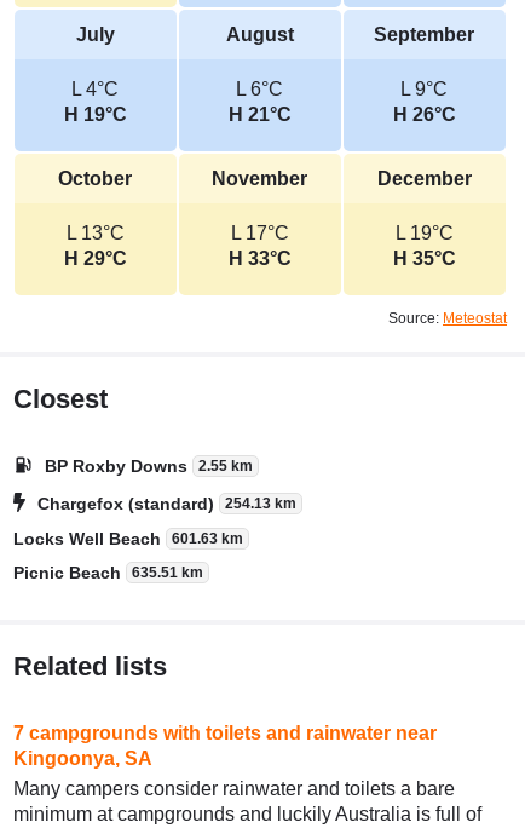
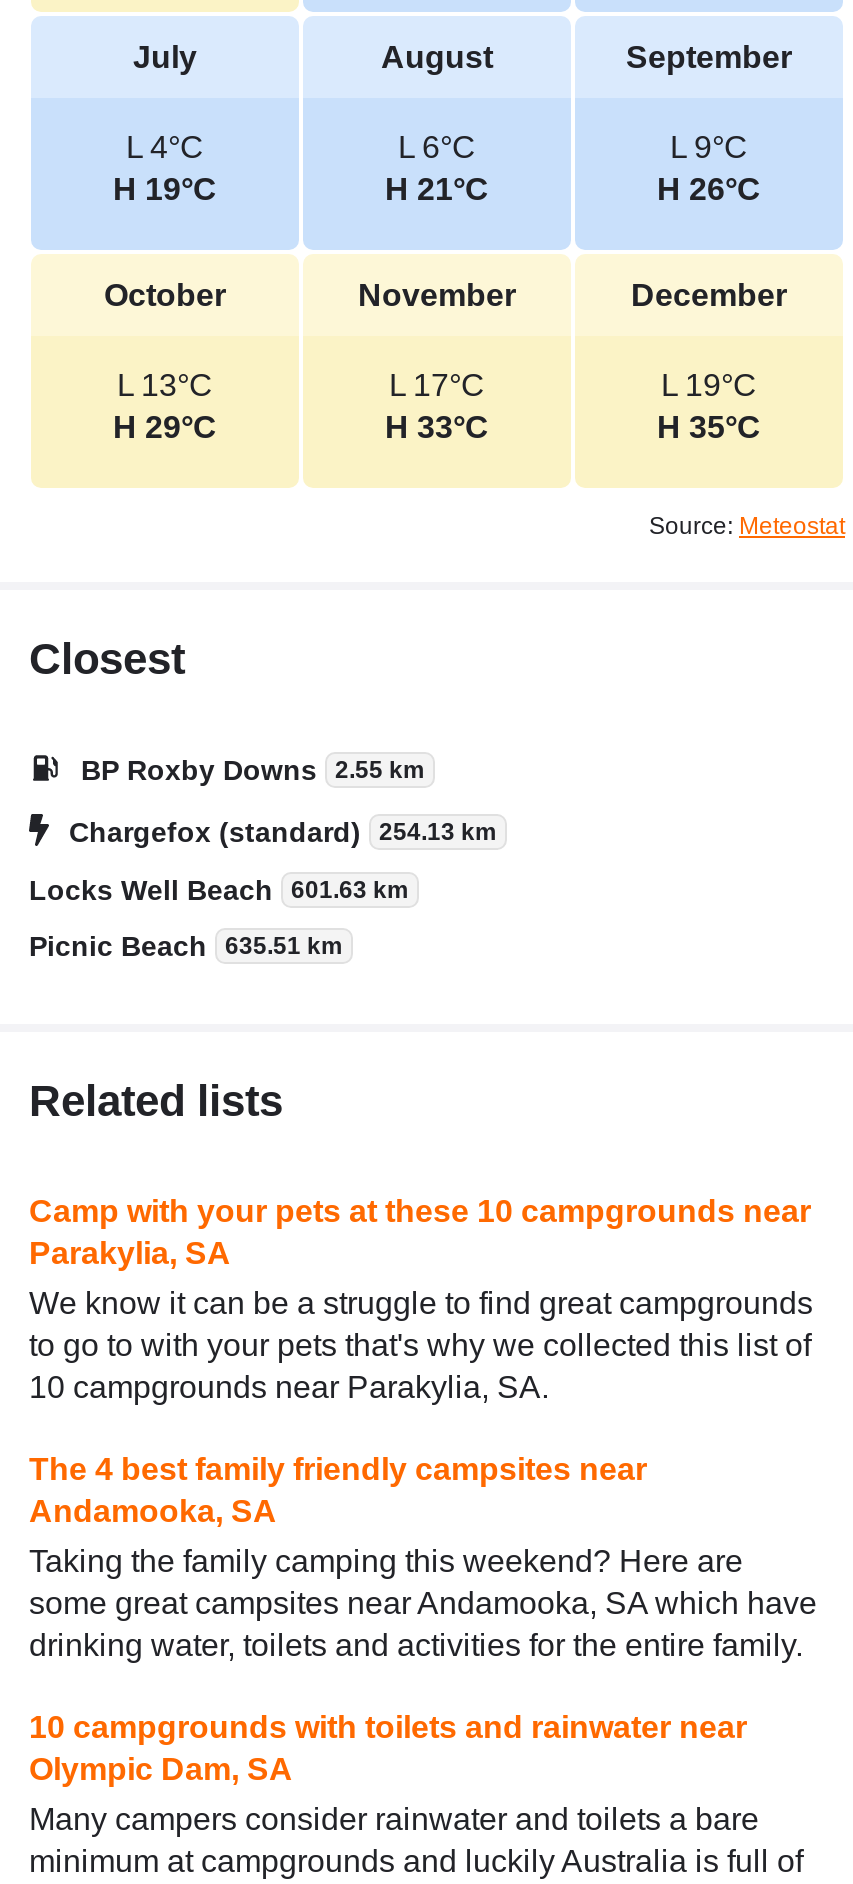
- 7 campgrounds with toilets and rainwater near
- Kingoonya, SA
+ Camp with your pets at these 10 campgrounds near
+ Parakylia, SA
+ We know it can be a struggle to find great campgrounds
+ to go to with your pets that's why we collected this list of
+ 10 campgrounds near Parakylia, SA.
+ The 4 best family friendly campsites near
+ Andamooka, SA
+ Taking the family camping this weekend? Here are
+ some great campsites near Andamooka, SA which have
+ drinking water, toilets and activities for the entire family.
+ 10 campgrounds with toilets and rainwater near
+ Olympic Dam, SA
